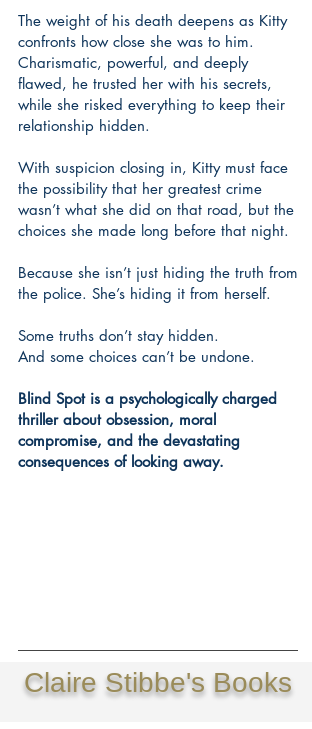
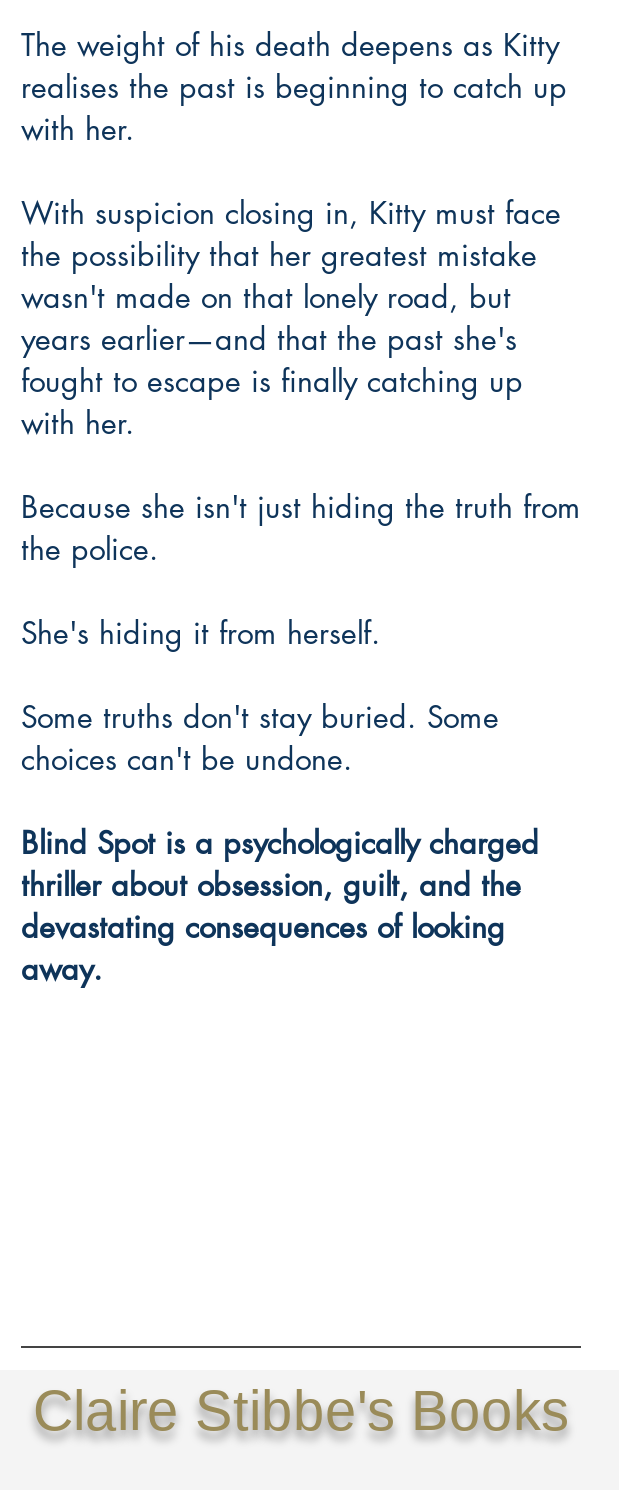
- confronts how close she was to him.
- Charismatic, powerful, and deeply
- flawed, he trusted her with his secrets,
- while she risked everything to keep their
- relationship hidden.
+ realises the past is beginning to catch up
+ with her.

moved up: With suspicion closing in, Kitty must face

- the possibility that her greatest crime
- wasn’t what she did on that road, but the
- choices she made long before that night.
- Because she isn’t just hiding the truth from
- the police. She’s hiding it from herself.
- Some truths don’t stay hidden.
- And some choices can’t be undone.
+ the possibility that her greatest mistake
+ wasn't made on that lonely road, but
+ years earlier—and that the past she's
+ fought to escape is finally catching up
+ with her.
+ Because she isn't just hiding the truth from
+ the police.
+ She's hiding it from herself.
+ Some truths don't stay buried. Some
+ choices can't be undone.

- thriller about obsession, moral
- compromise, and the devastating
- consequences of looking away.
+ thriller about obsession, guilt, and the
+ devastating consequences of looking
+ away.
